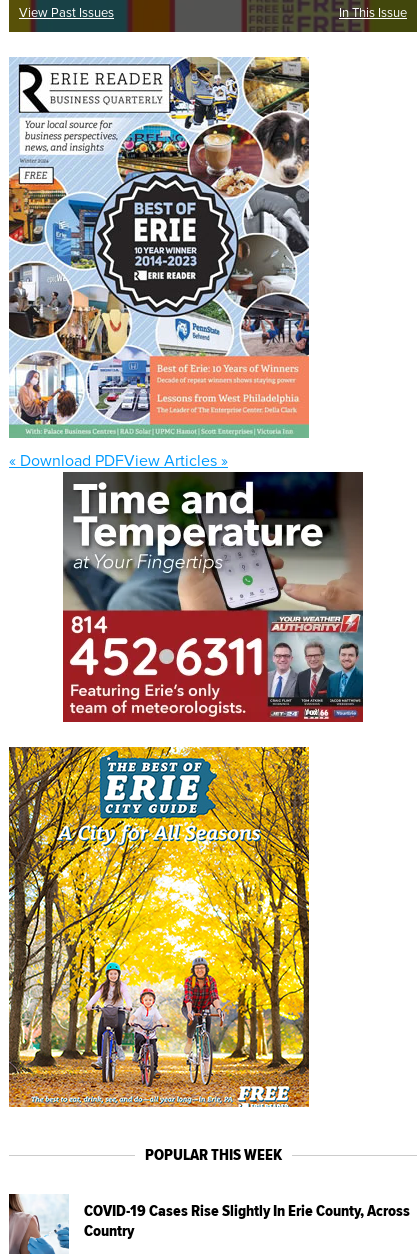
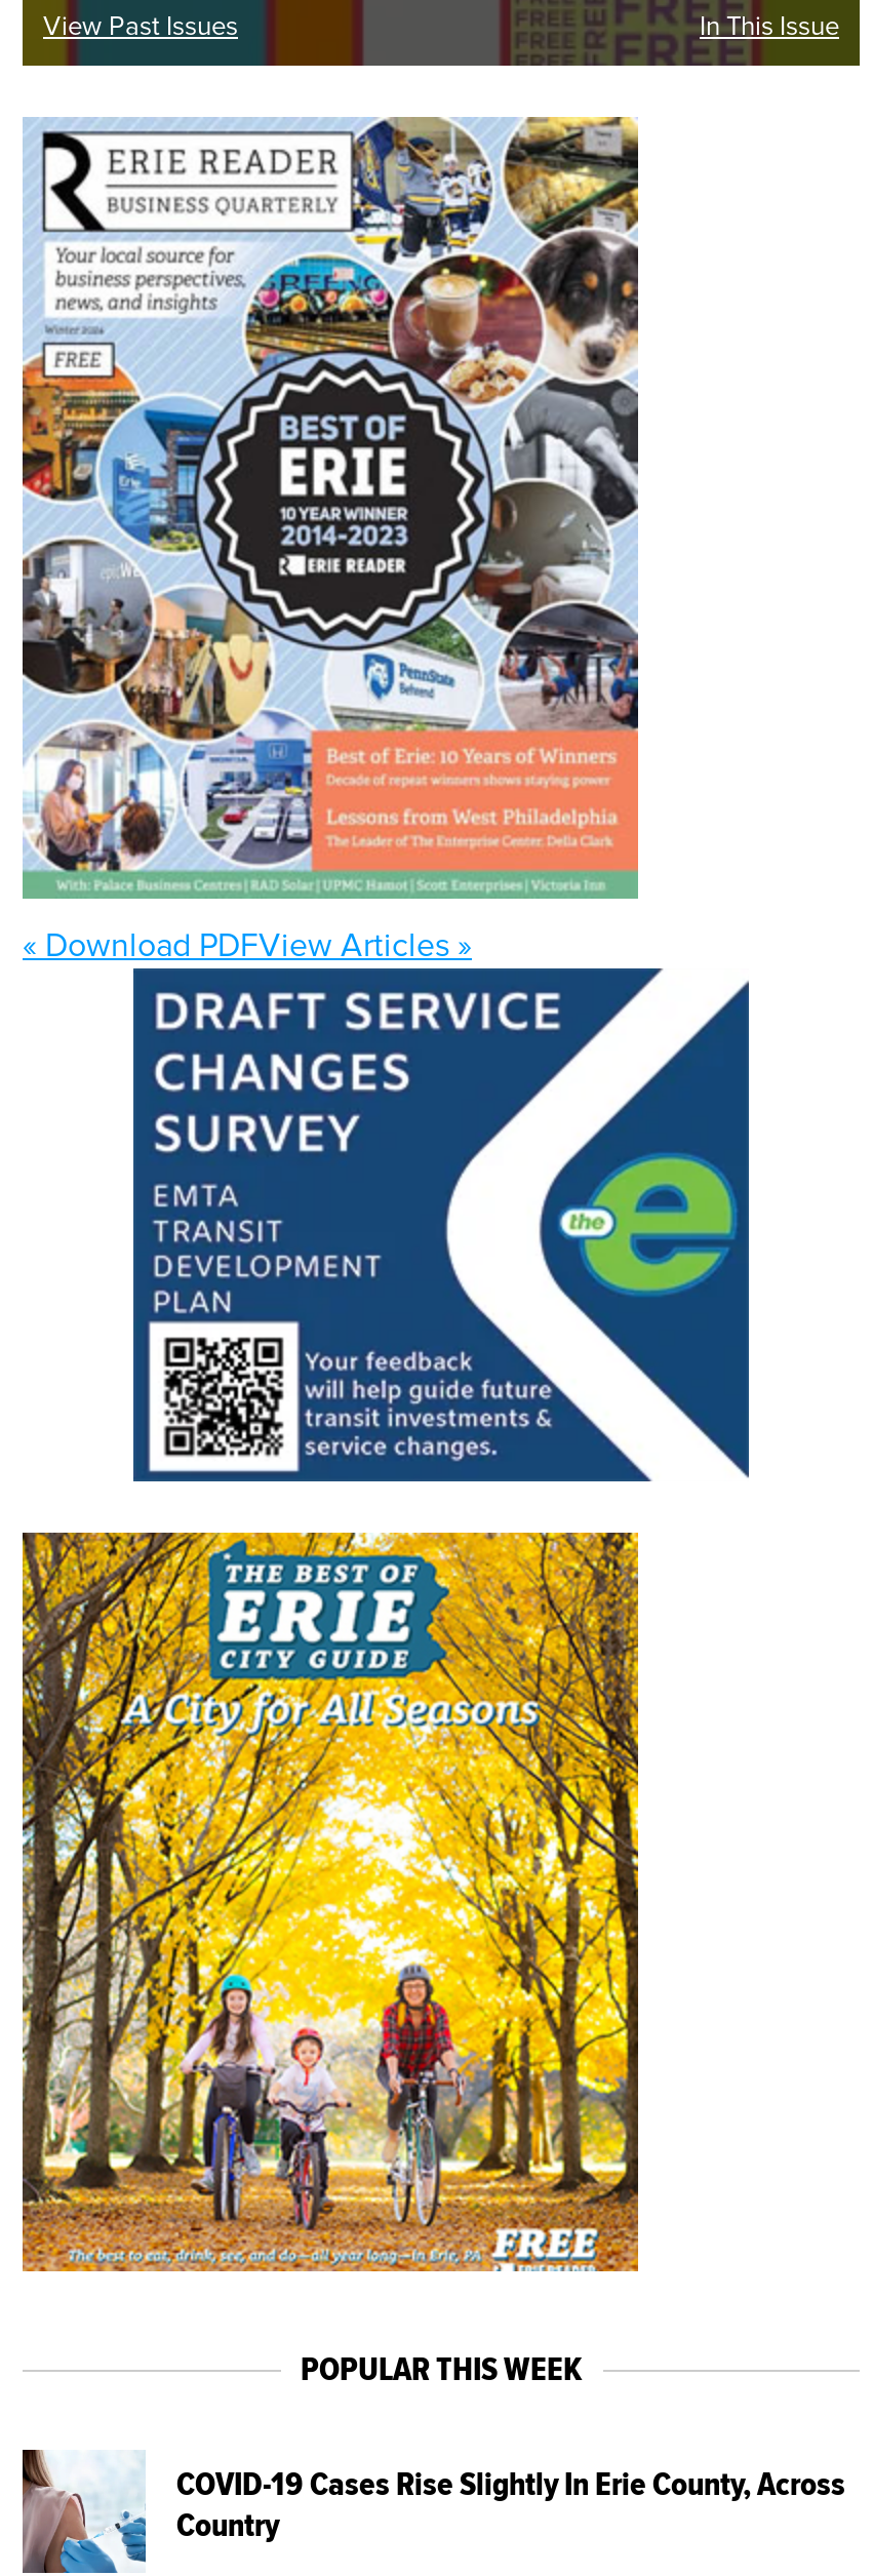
- [image]
+ [image]
